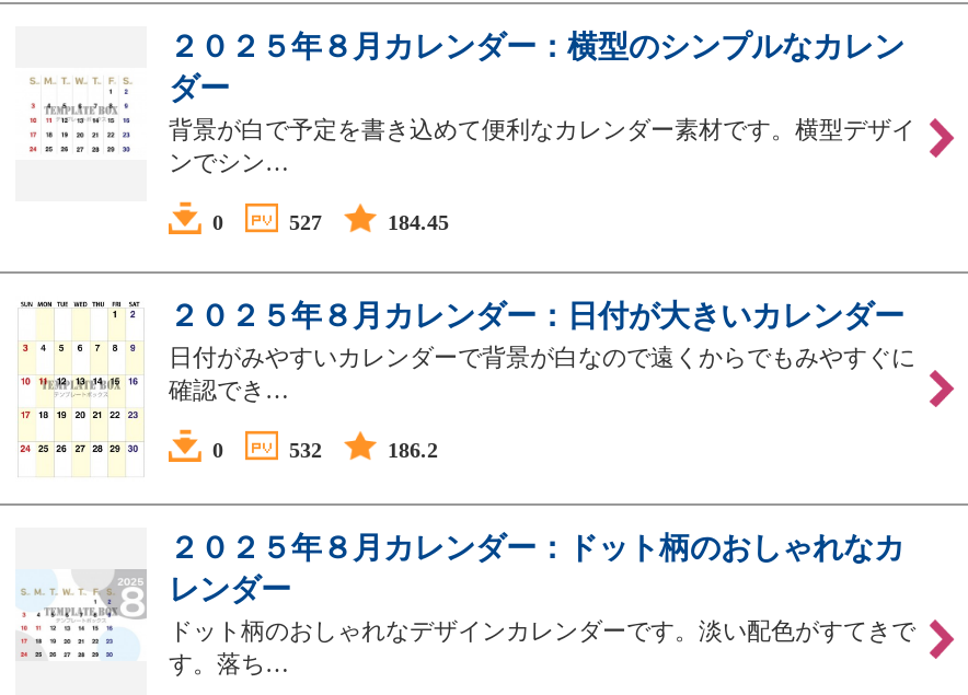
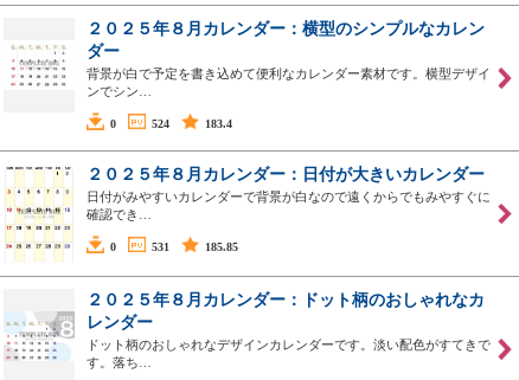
- 527
+ 524

- 184.45
+ 183.4

- 532
+ 531

- 186.2
+ 185.85
